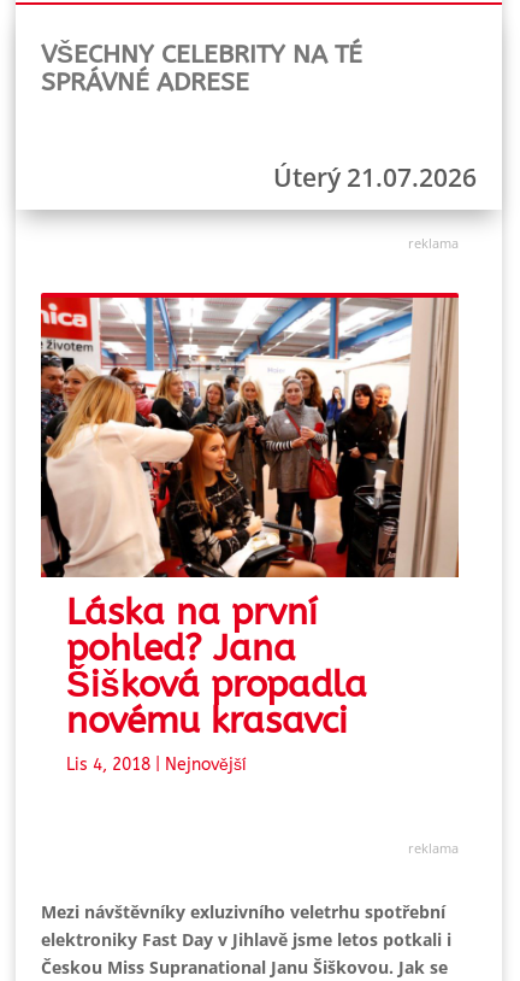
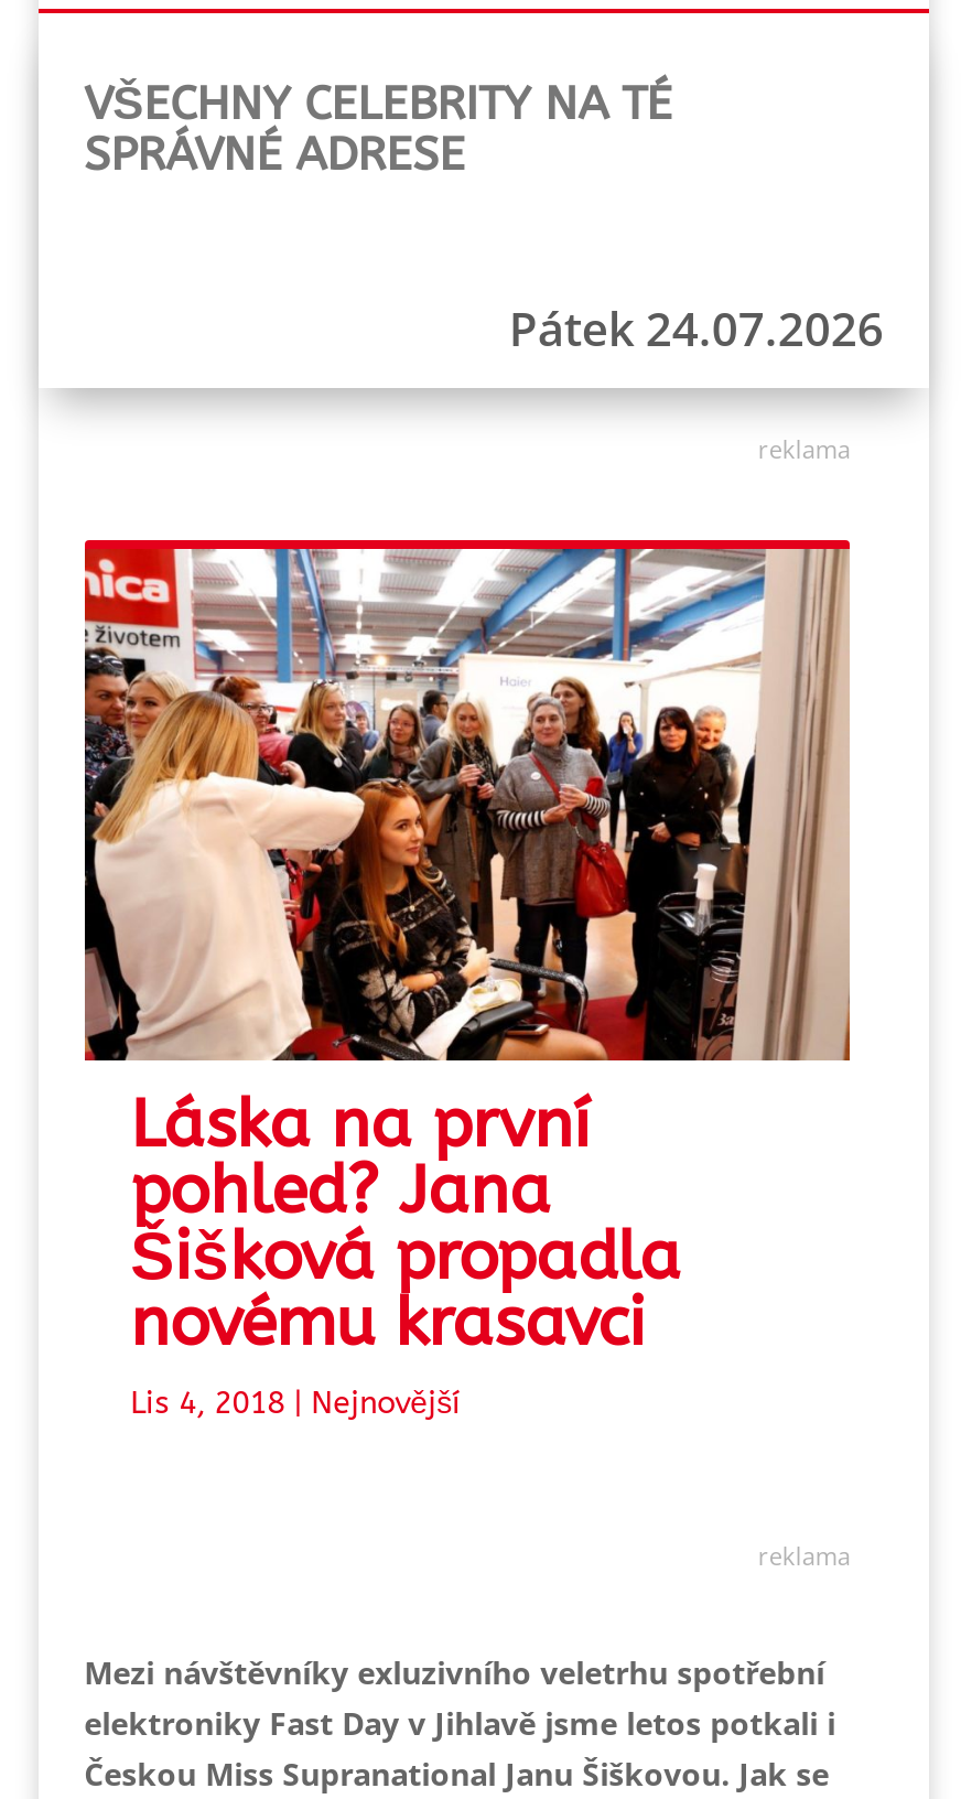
- Úterý 21.07.2026
+ Pátek 24.07.2026
